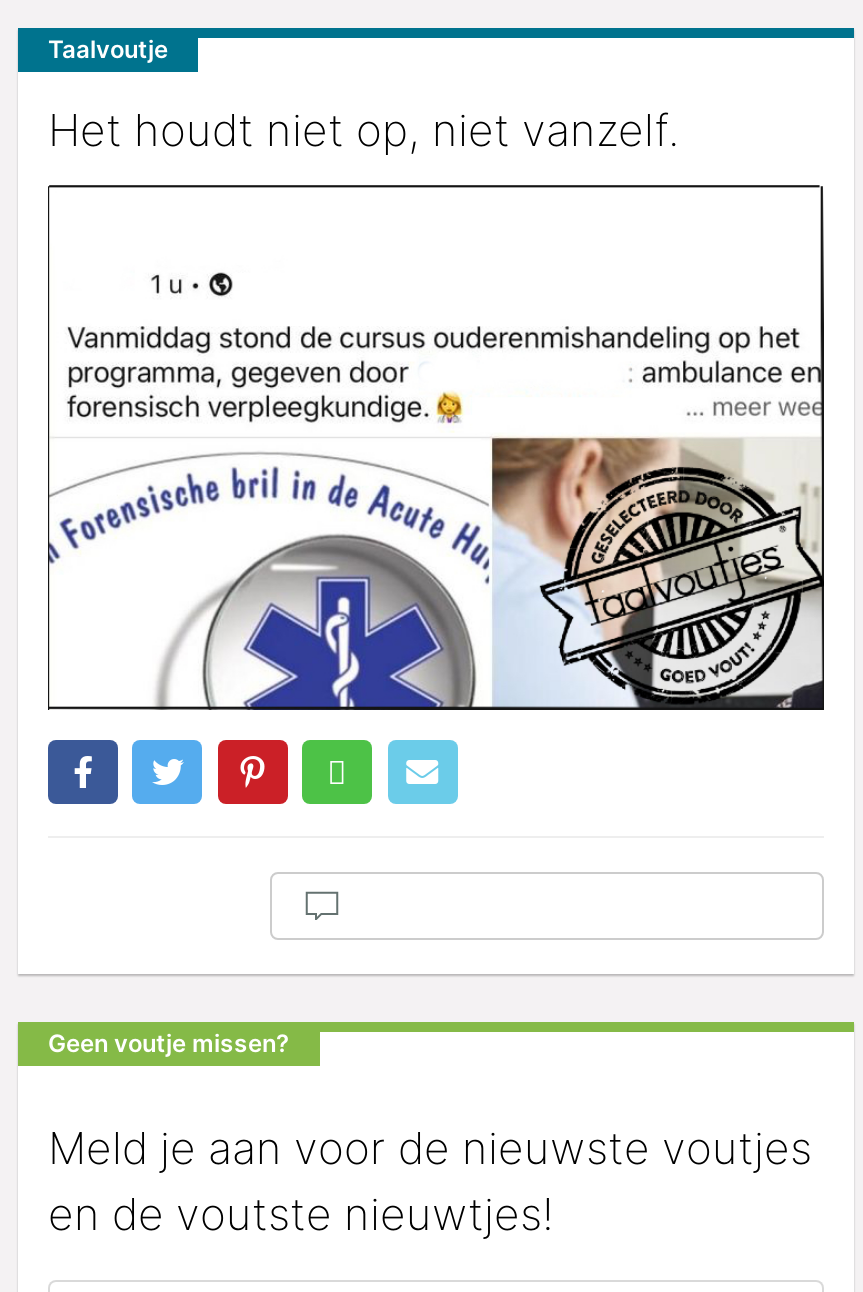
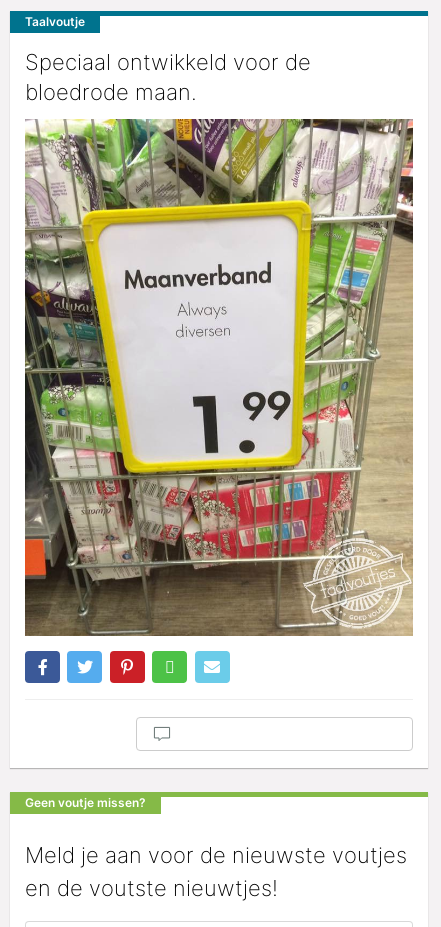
- Het houdt niet op, niet vanzelf.
+ Speciaal ontwikkeld voor de
+ bloedrode maan.

- [image]
+ [image]
